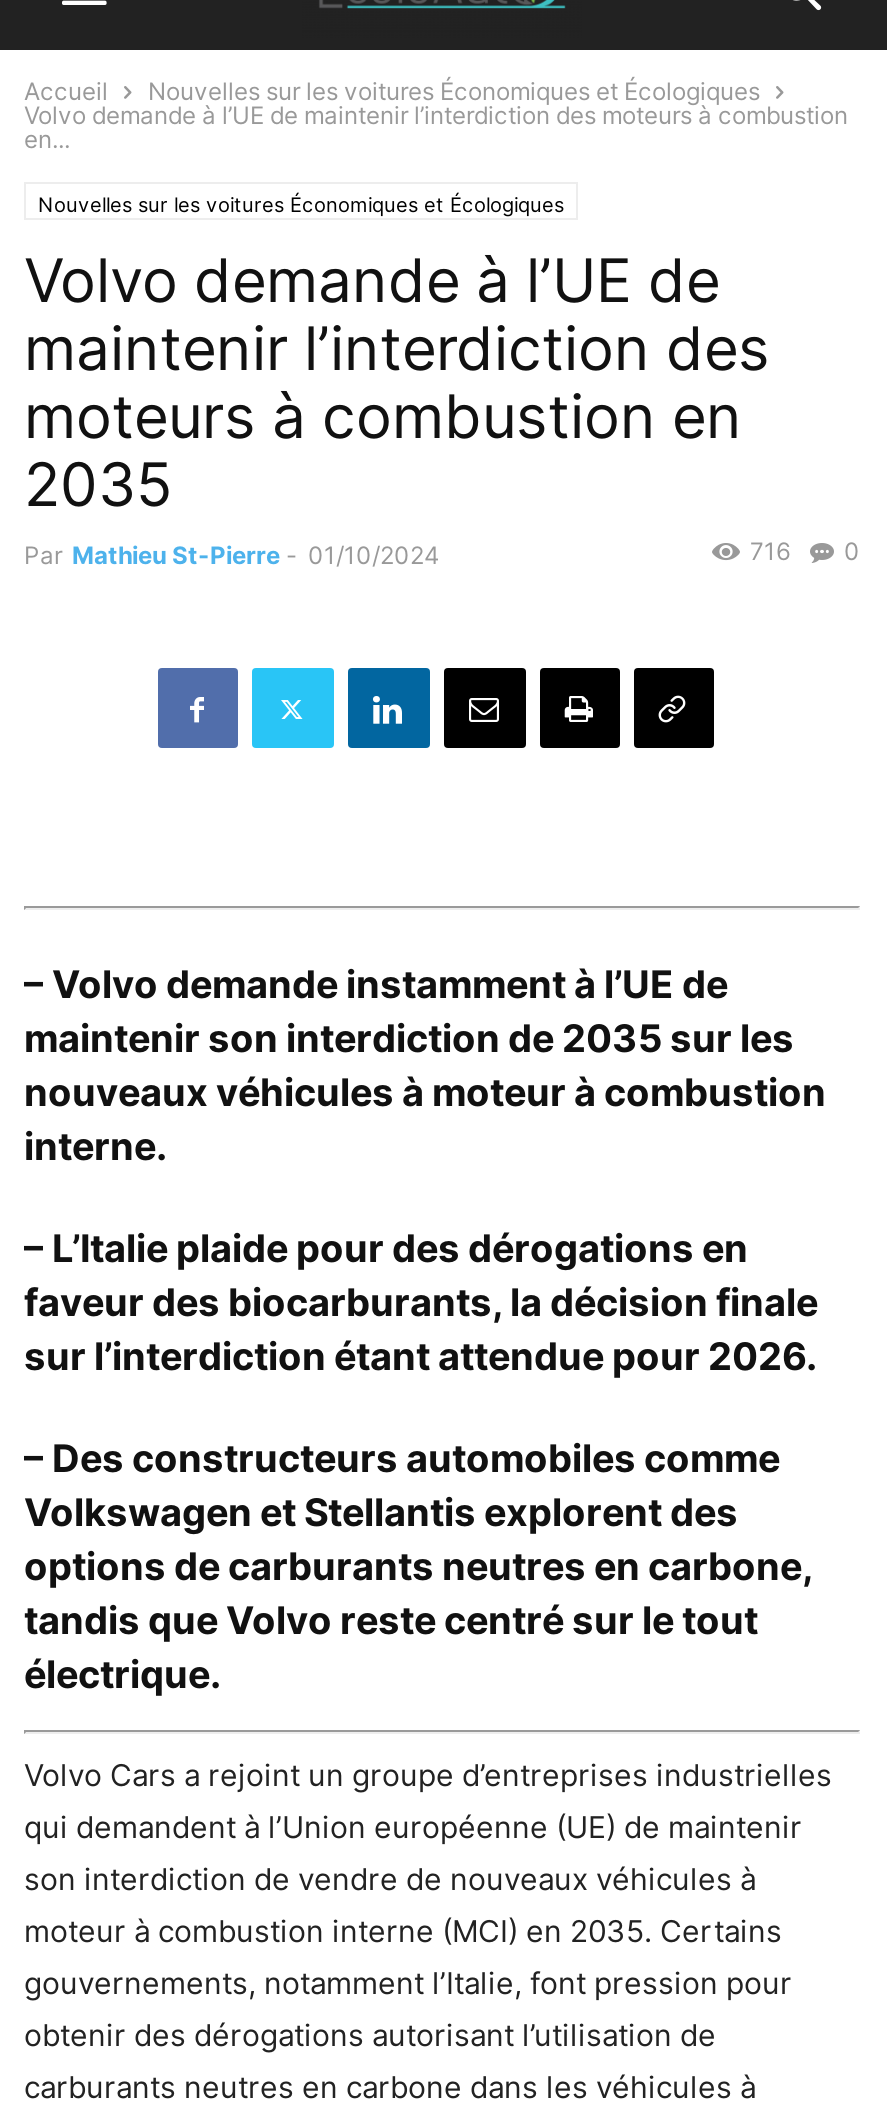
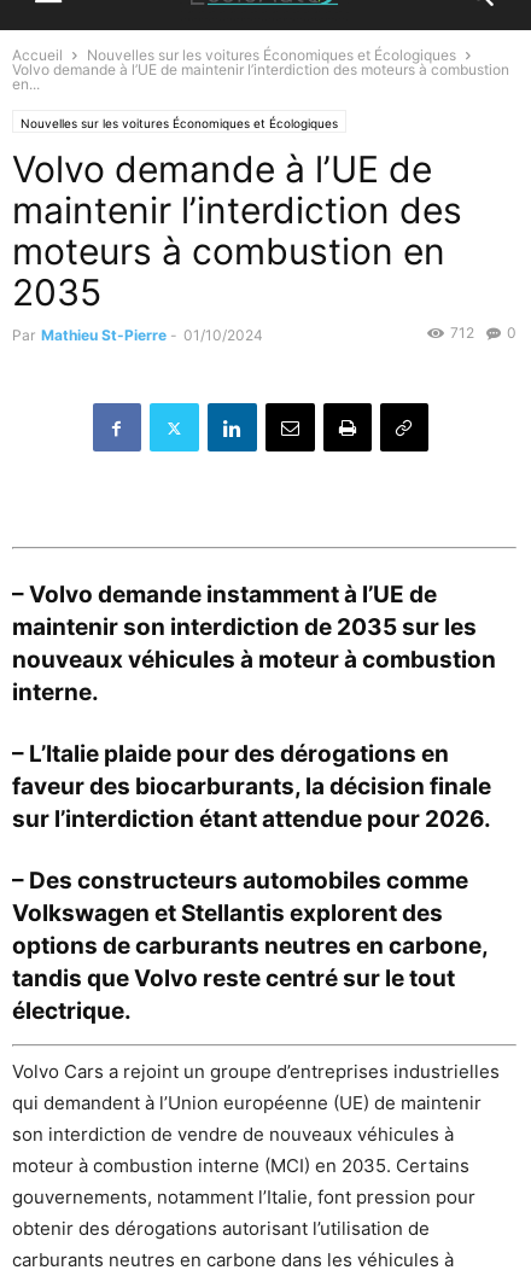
- 716 0
+ 712 0
